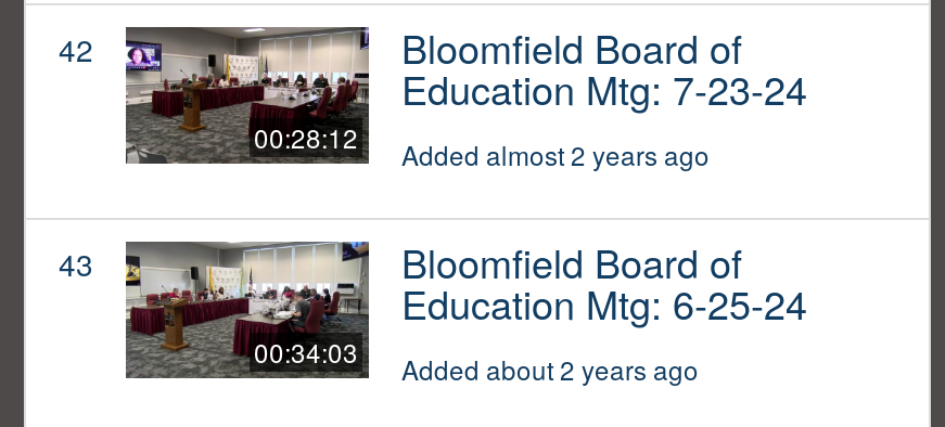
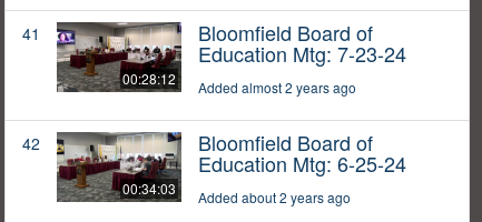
- 42
+ 41

- 43
+ 42
